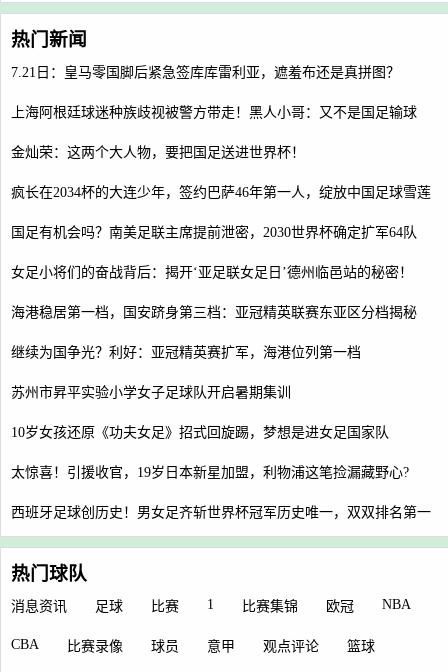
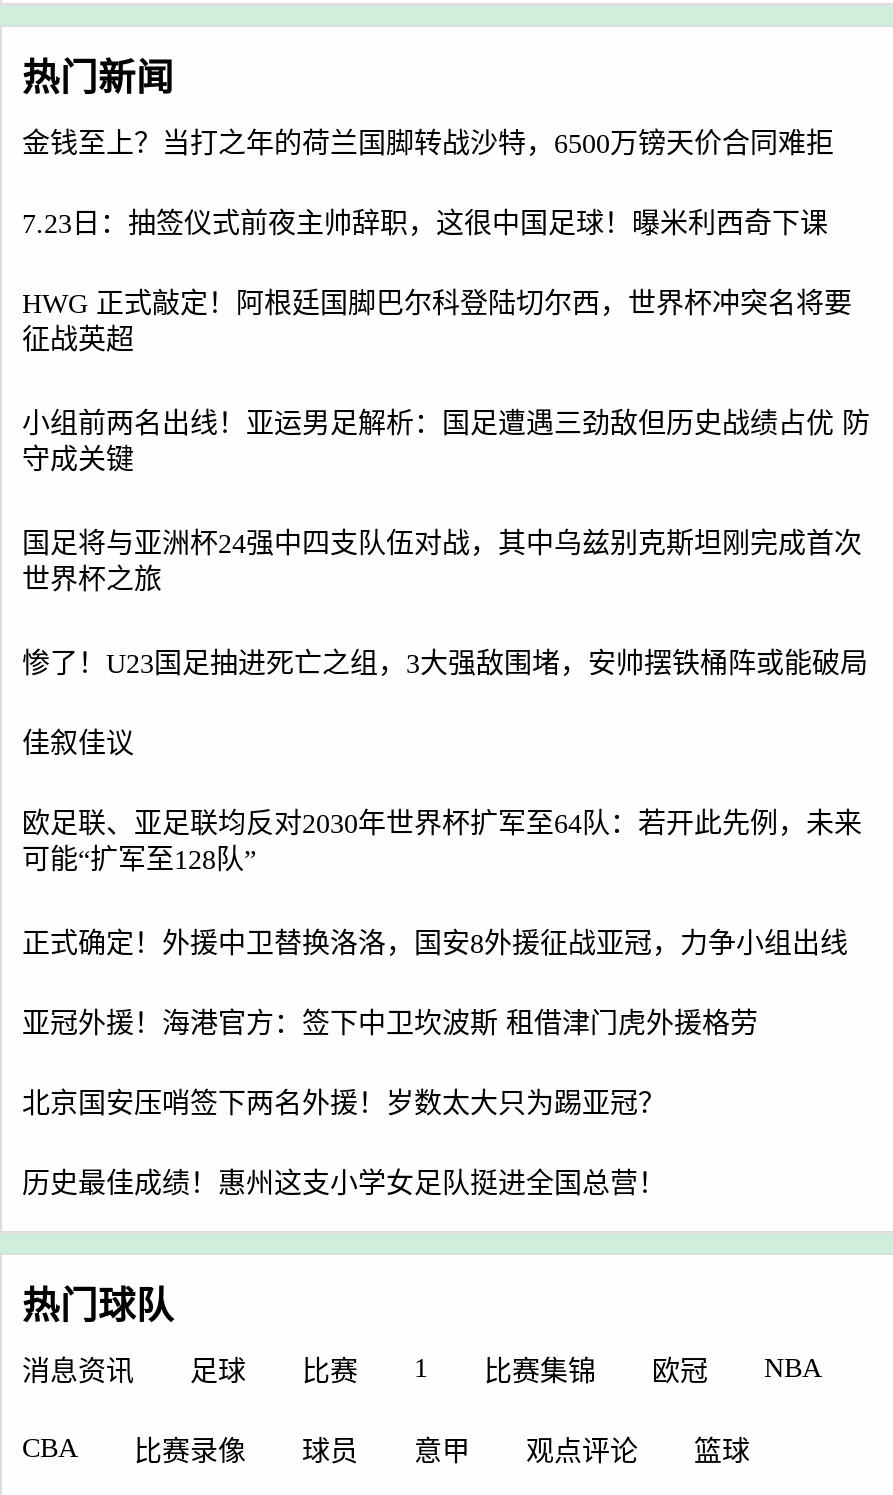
- 7.21日：皇马零国脚后紧急签库库雷利亚，遮羞布还是真拼图？
+ 金钱至上？当打之年的荷兰国脚转战沙特，6500万镑天价合同难拒

- 上海阿根廷球迷种族歧视被警方带走！黑人小哥：又不是国足输球
+ 7.23日：抽签仪式前夜主帅辞职，这很中国足球！曝米利西奇下课

- 金灿荣：这两个大人物，要把国足送进世界杯！
+ HWG 正式敲定！阿根廷国脚巴尔科登陆切尔西，世界杯冲突名将要
+ 征战英超

- 疯长在2034杯的大连少年，签约巴萨46年第一人，绽放中国足球雪莲
+ 小组前两名出线！亚运男足解析：国足遭遇三劲敌但历史战绩占优 防
+ 守成关键

- 国足有机会吗？南美足联主席提前泄密，2030世界杯确定扩军64队
+ 国足将与亚洲杯24强中四支队伍对战，其中乌兹别克斯坦刚完成首次
+ 世界杯之旅

- 女足小将们的奋战背后：揭开‘亚足联女足日’德州临邑站的秘密！
+ 惨了！U23国足抽进死亡之组，3大强敌围堵，安帅摆铁桶阵或能破局

- 海港稳居第一档，国安跻身第三档：亚冠精英联赛东亚区分档揭秘
+ 佳叙佳议

- 继续为国争光？利好：亚冠精英赛扩军，海港位列第一档
+ 欧足联、亚足联均反对2030年世界杯扩军至64队：若开此先例，未来
+ 可能“扩军至128队”

- 苏州市昇平实验小学女子足球队开启暑期集训
+ 正式确定！外援中卫替换洛洛，国安8外援征战亚冠，力争小组出线

- 10岁女孩还原《功夫女足》招式回旋踢，梦想是进女足国家队
+ 亚冠外援！海港官方：签下中卫坎波斯 租借津门虎外援格劳

- 太惊喜！引援收官，19岁日本新星加盟，利物浦这笔捡漏藏野心?
+ 北京国安压哨签下两名外援！岁数太大只为踢亚冠？

- 西班牙足球创历史！男女足齐斩世界杯冠军历史唯一，双双排名第一
+ 历史最佳成绩！惠州这支小学女足队挺进全国总营！
